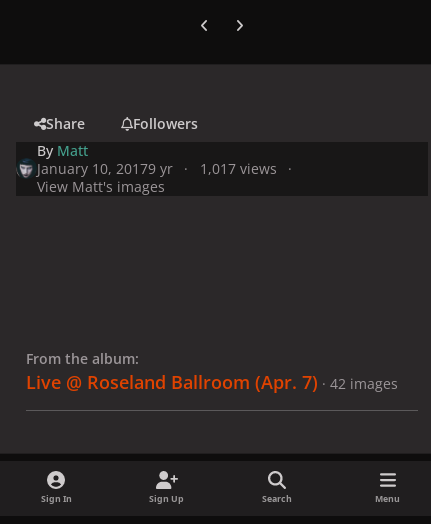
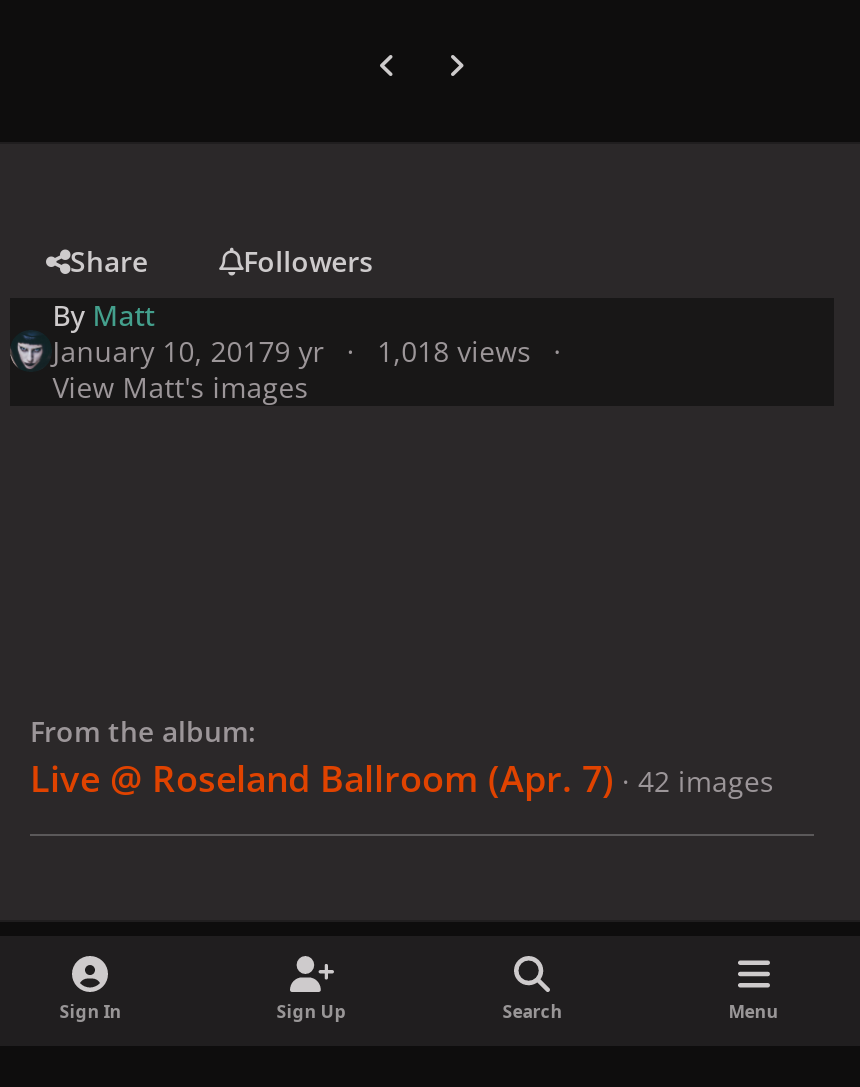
- January 10, 20179 yr 1,017 views
+ January 10, 20179 yr 1,018 views
